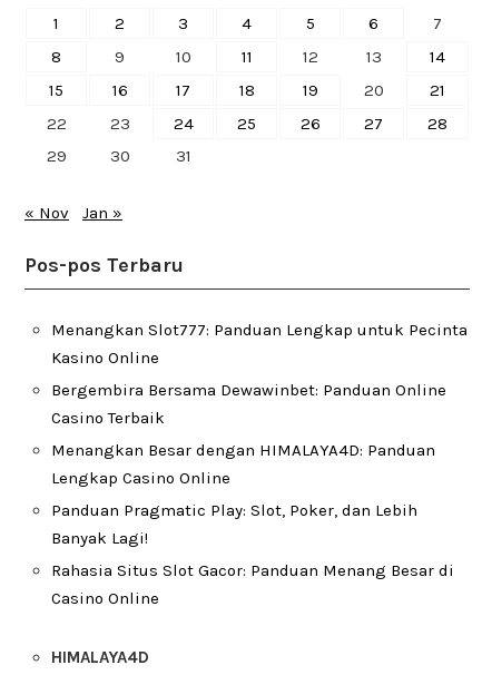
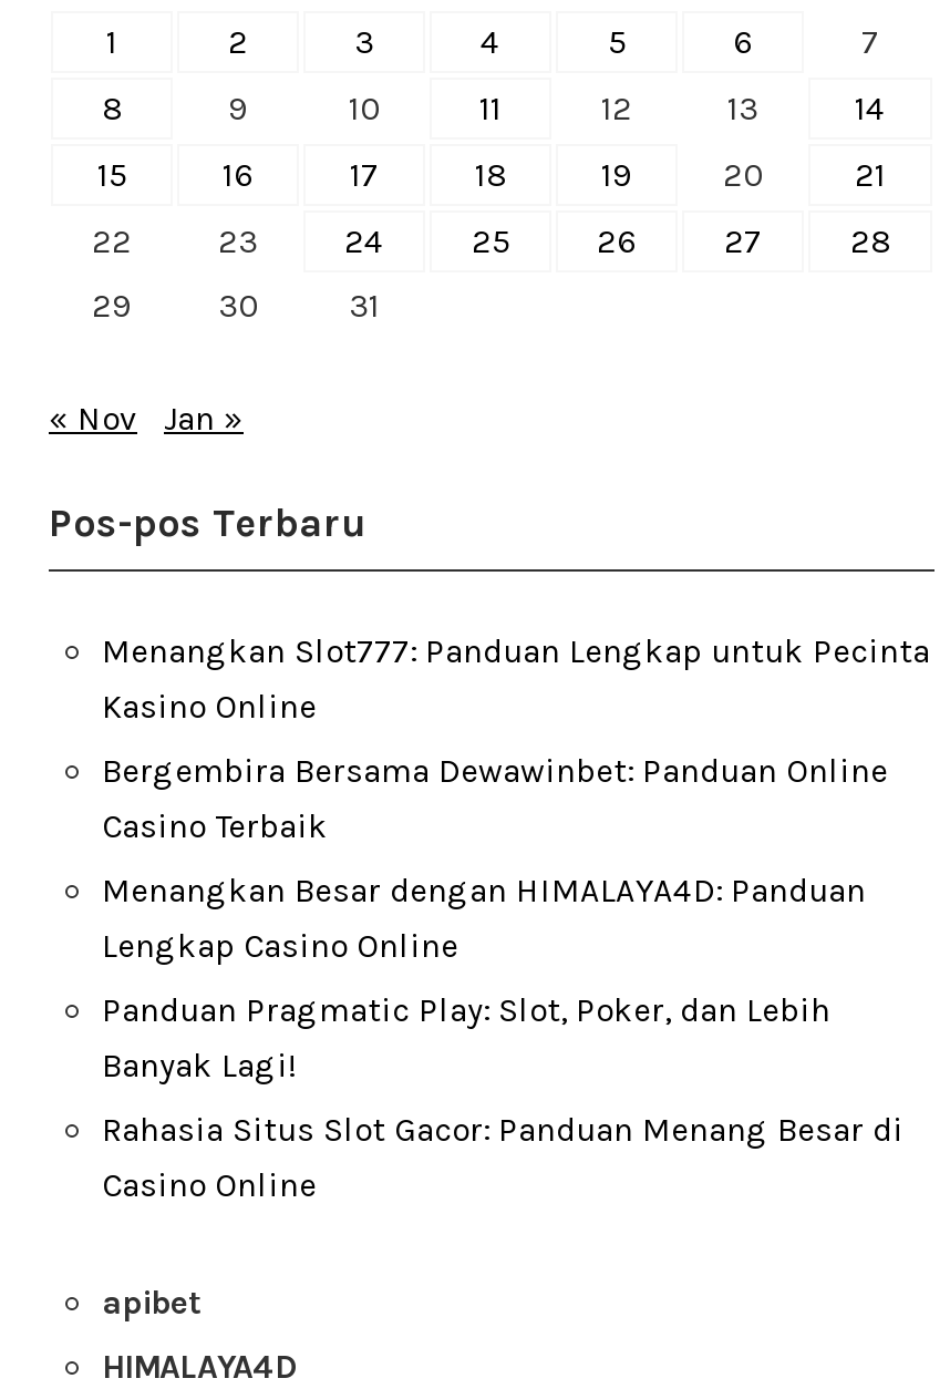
+ apibet
